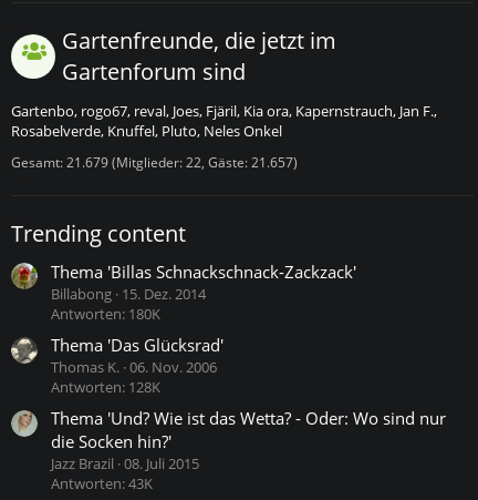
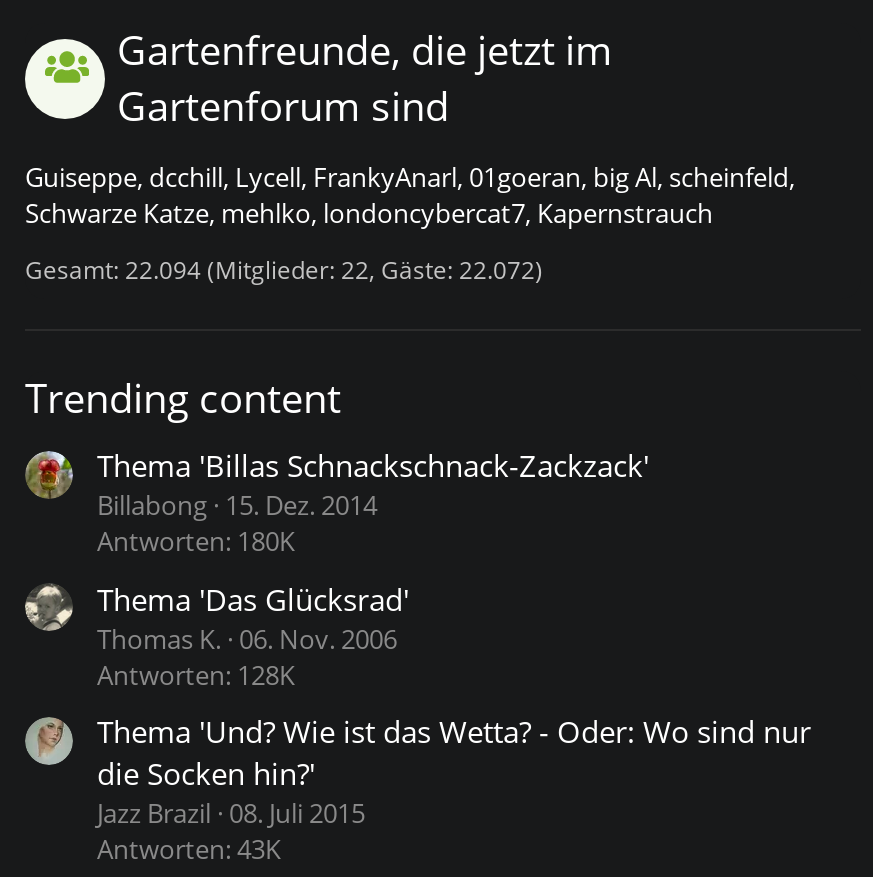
- Gartenbo rogo67 reval Joes Fjäril Kia ora Kapernstrauch Jan F.
- Rosabelverde Knuffel Pluto Neles Onkel
+ Guiseppe dcchill Lycell FrankyAnarl 01goeran big Al scheinfeld
+ Schwarze Katze mehlko londoncybercat7 Kapernstrauch

- Gesamt: 21.679 (Mitglieder: 22, Gäste: 21.657)
+ Gesamt: 22.094 (Mitglieder: 22, Gäste: 22.072)
